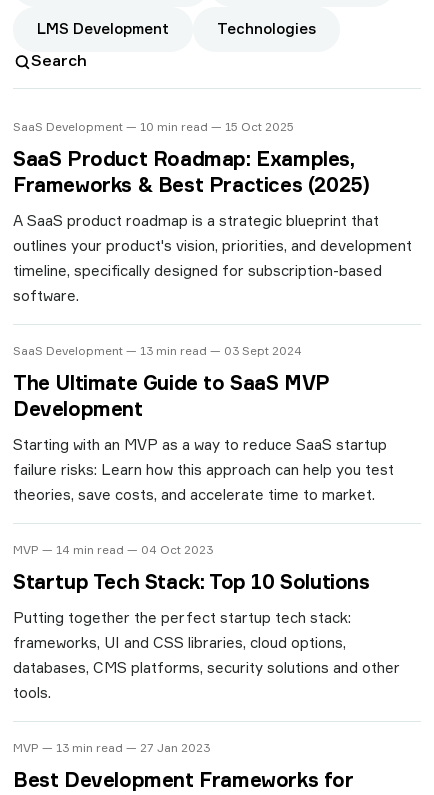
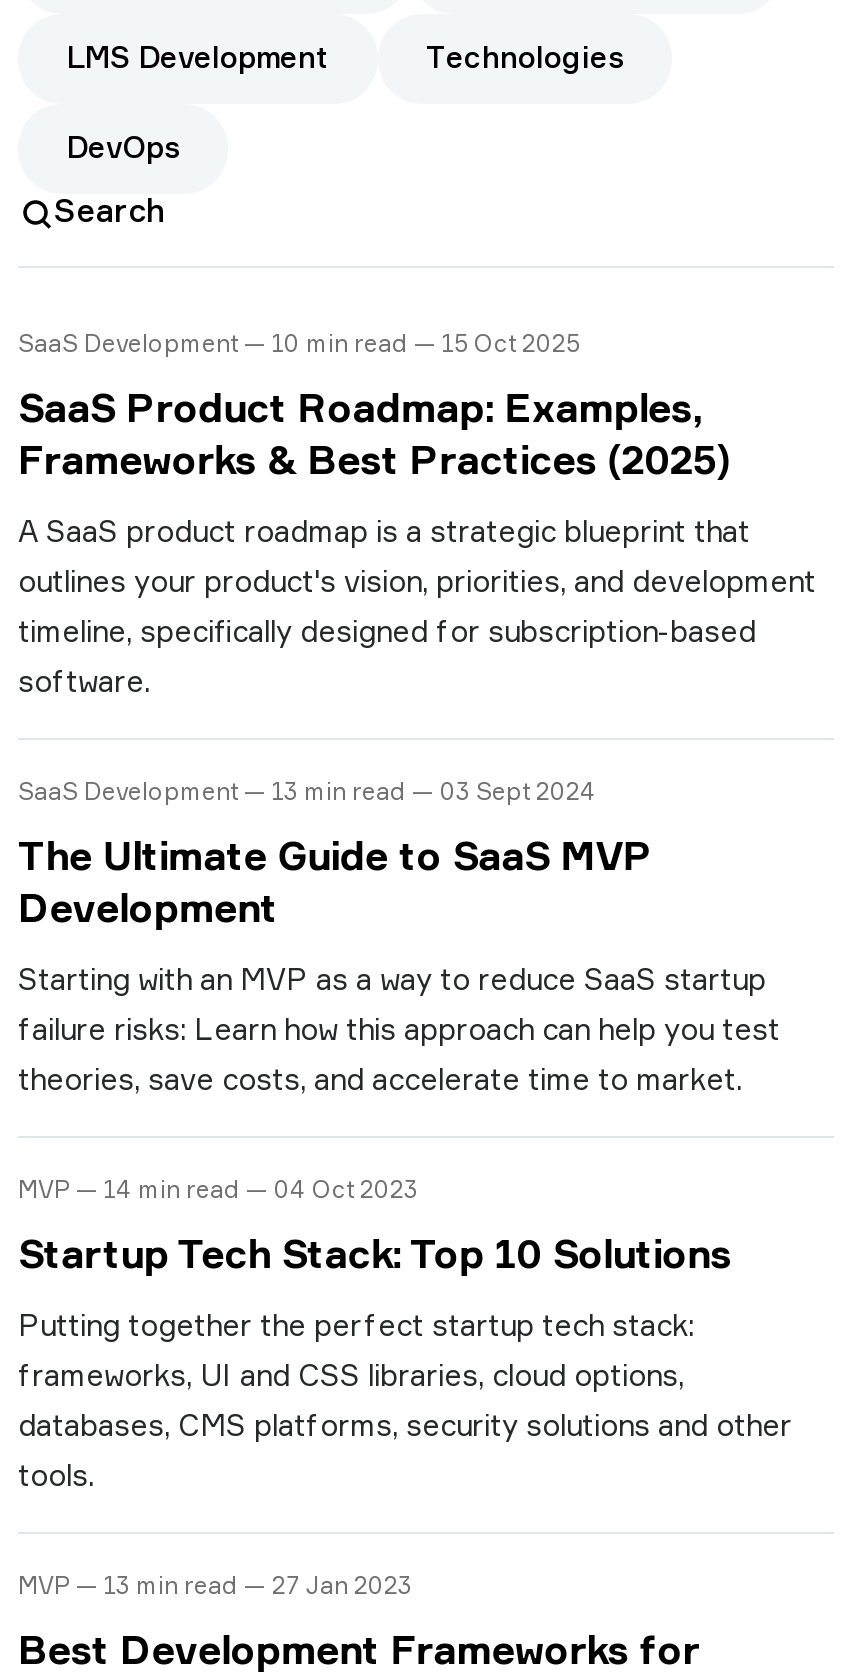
+ DevOps
